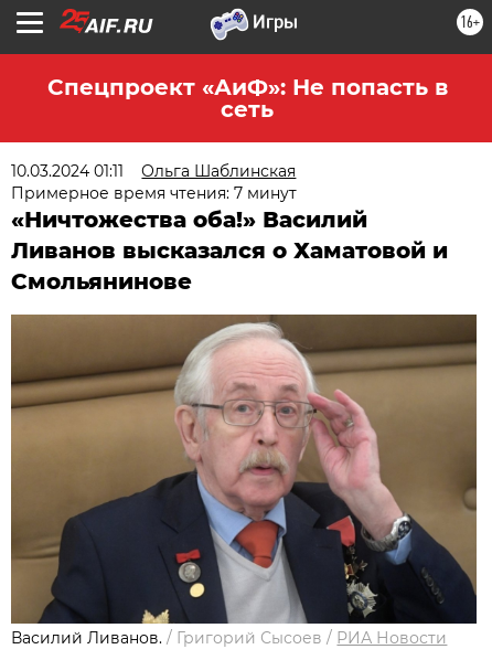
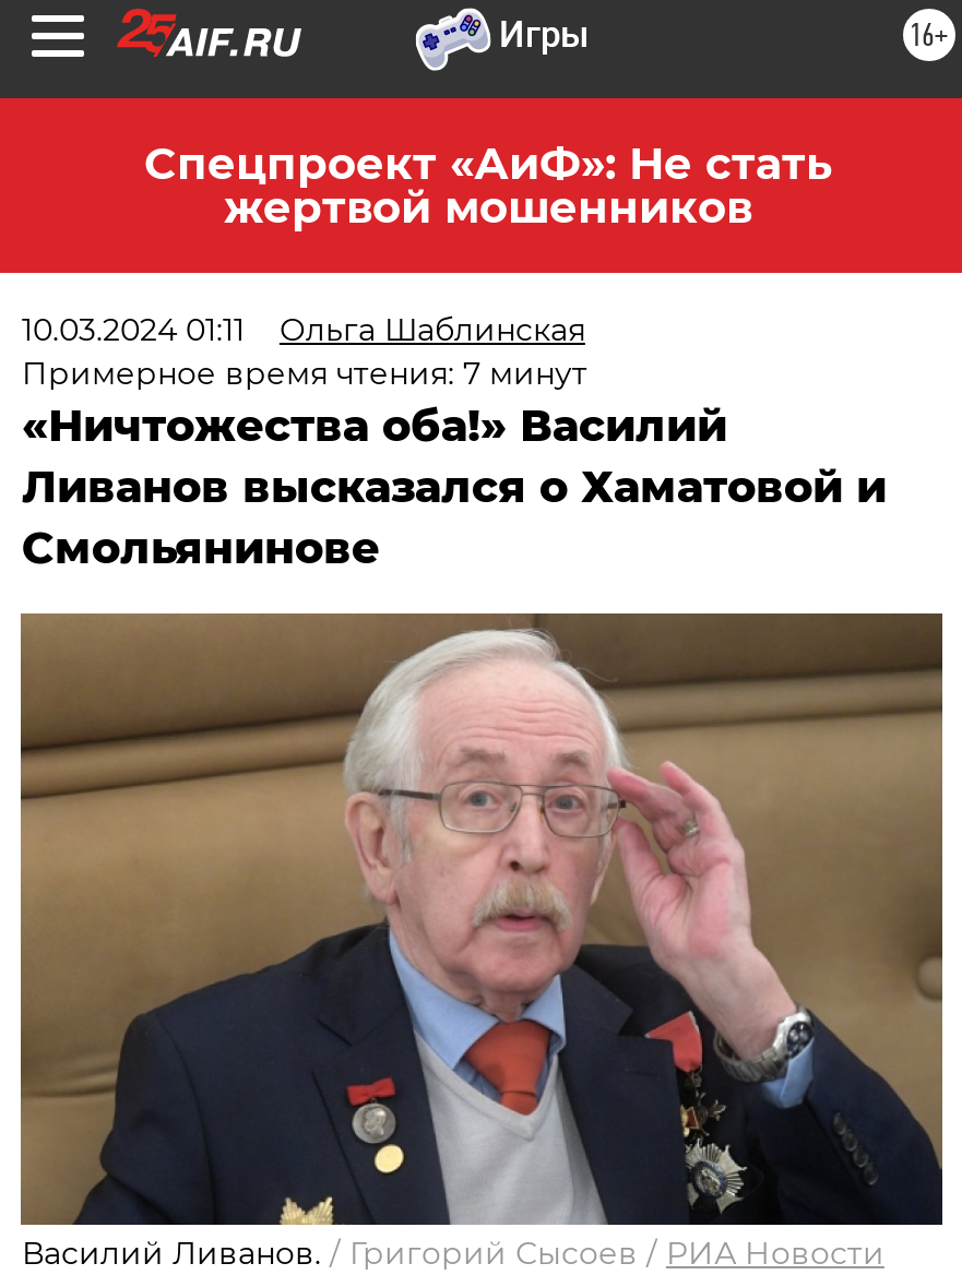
- Спецпроект «АиФ»: Не попасть в
- сеть
+ Спецпроект «АиФ»: Не стать
+ жертвой мошенников
